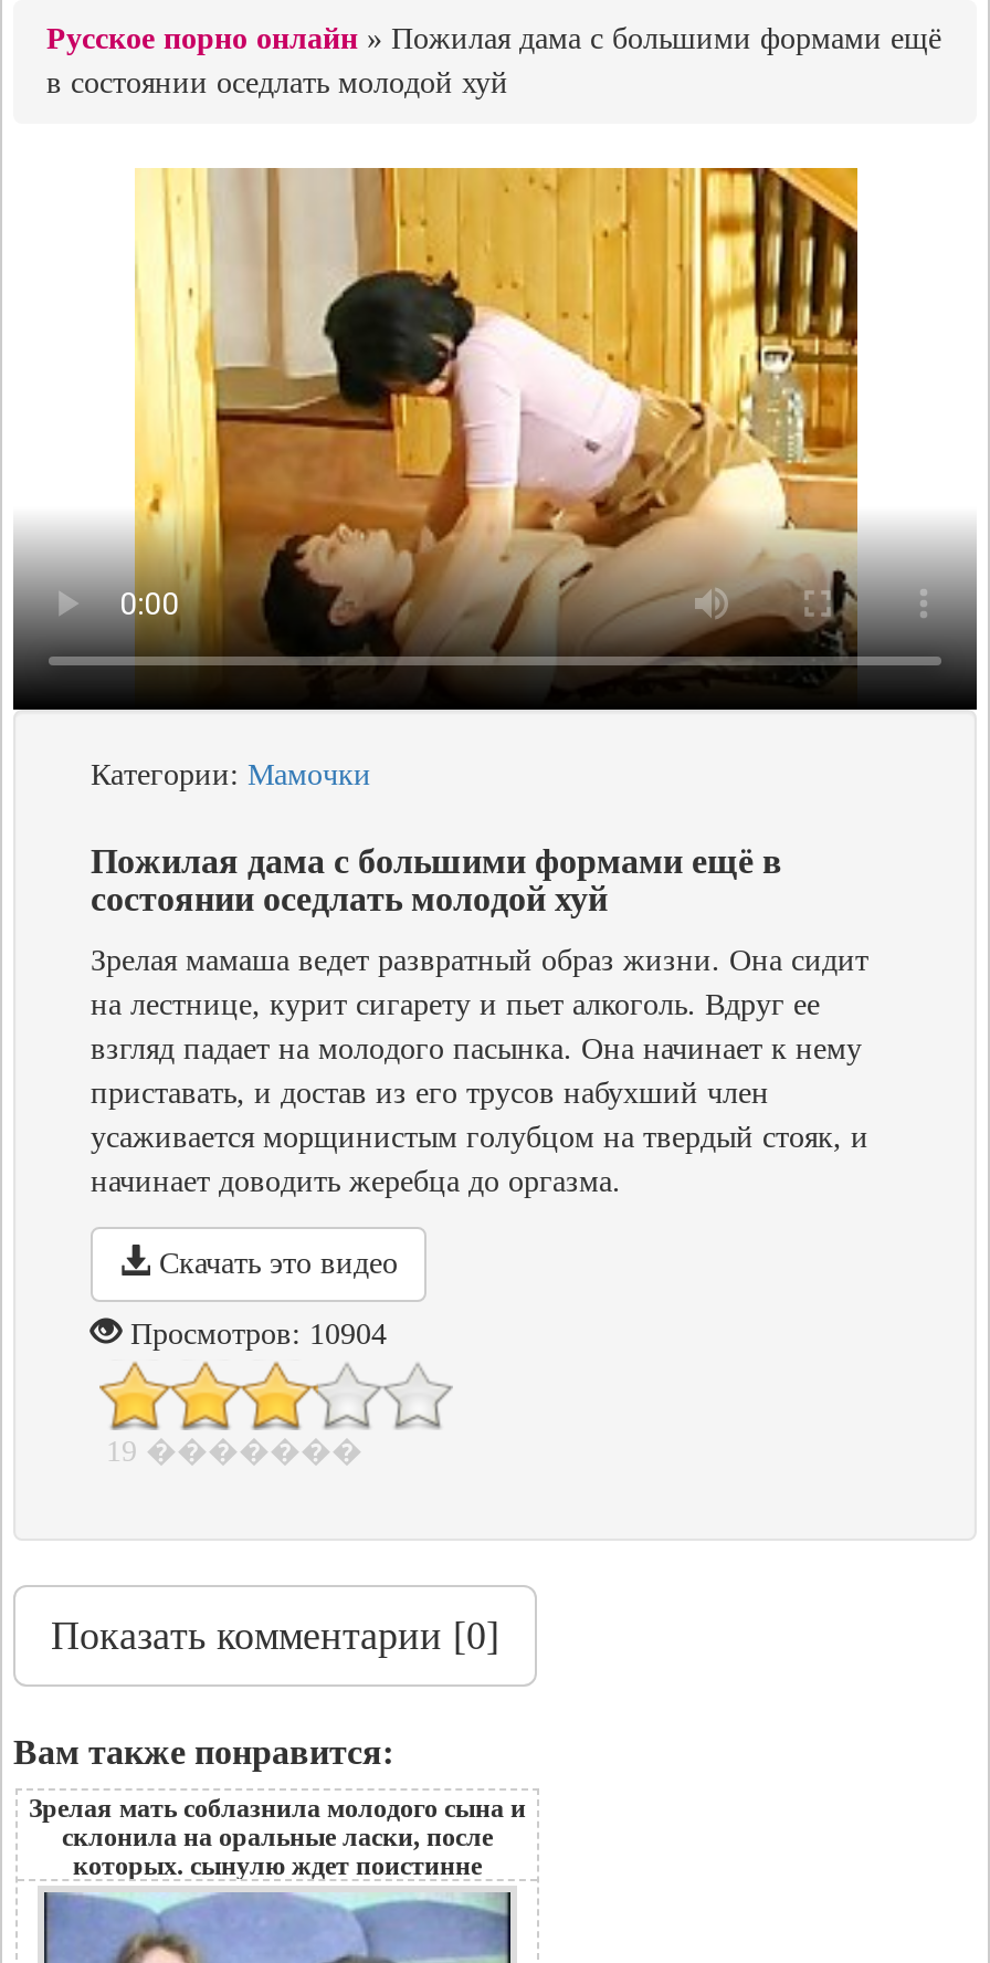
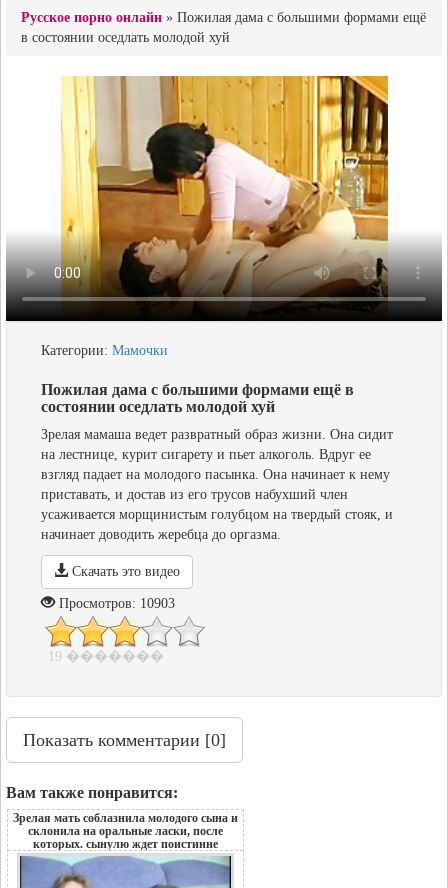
- Просмотров: 10904
+ Просмотров: 10903
